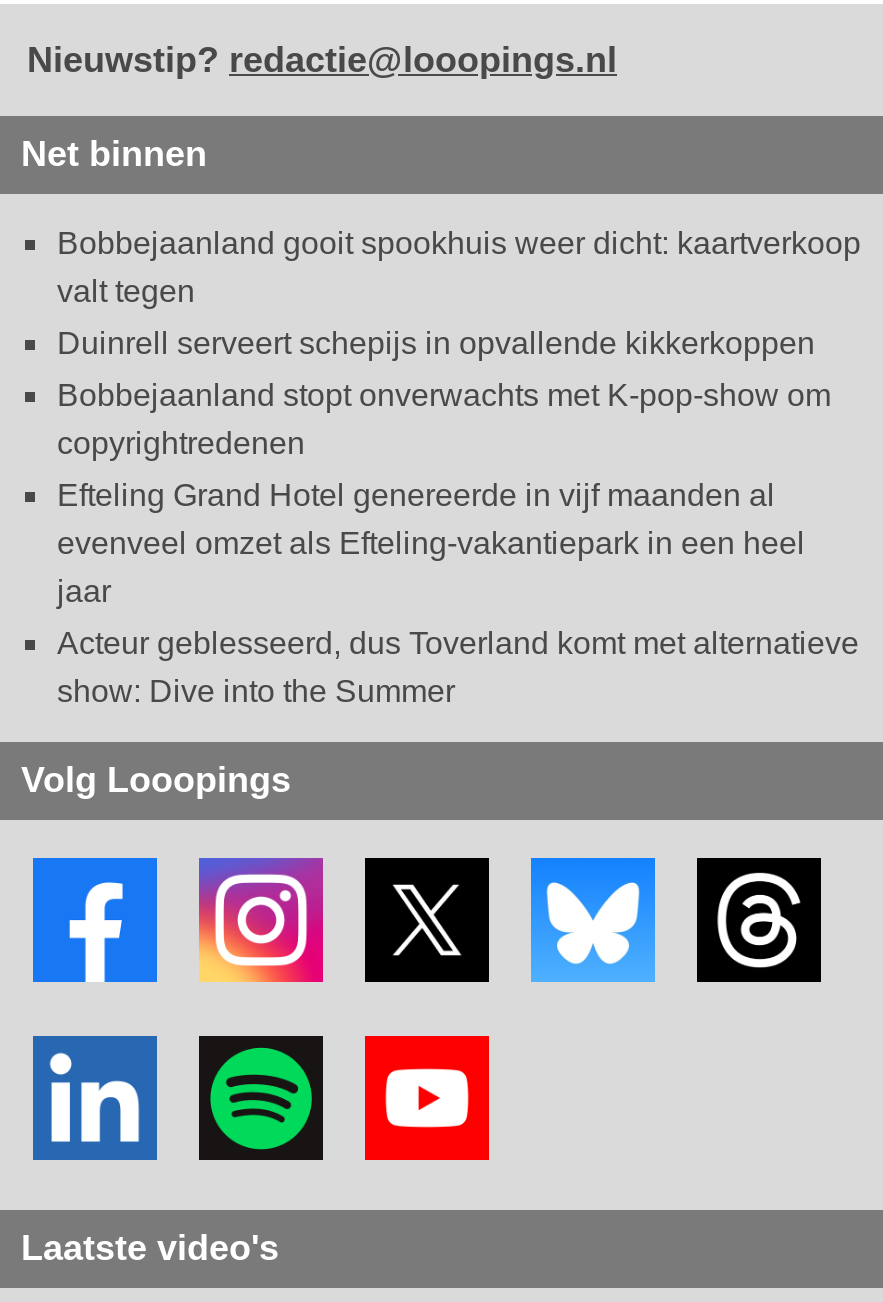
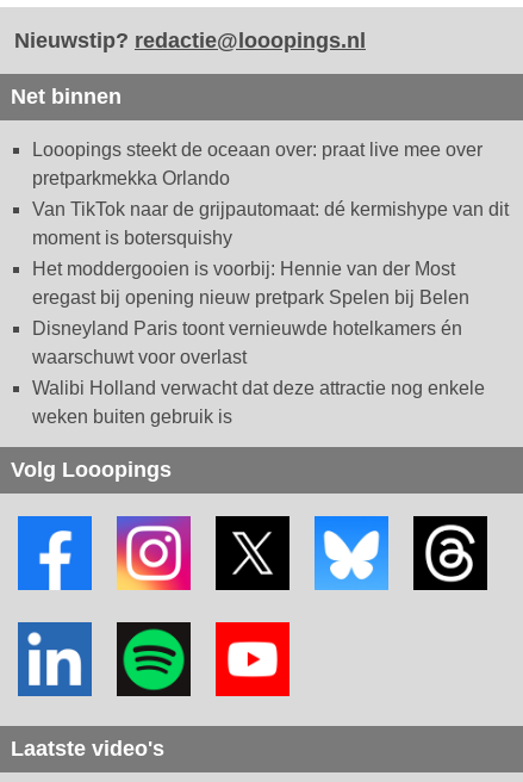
- Bobbejaanland gooit spookhuis weer dicht: kaartverkoop
- valt tegen
+ Looopings steekt de oceaan over: praat live mee over
+ pretparkmekka Orlando

- Duinrell serveert schepijs in opvallende kikkerkoppen
+ Van TikTok naar de grijpautomaat: dé kermishype van dit
+ moment is botersquishy

- Bobbejaanland stopt onverwachts met K-pop-show om
- copyrightredenen
+ Het moddergooien is voorbij: Hennie van der Most
+ eregast bij opening nieuw pretpark Spelen bij Belen

- Efteling Grand Hotel genereerde in vijf maanden al
- evenveel omzet als Efteling-vakantiepark in een heel
- jaar
+ Disneyland Paris toont vernieuwde hotelkamers én
+ waarschuwt voor overlast

- Acteur geblesseerd, dus Toverland komt met alternatieve
- show: Dive into the Summer
+ Walibi Holland verwacht dat deze attractie nog enkele
+ weken buiten gebruik is
